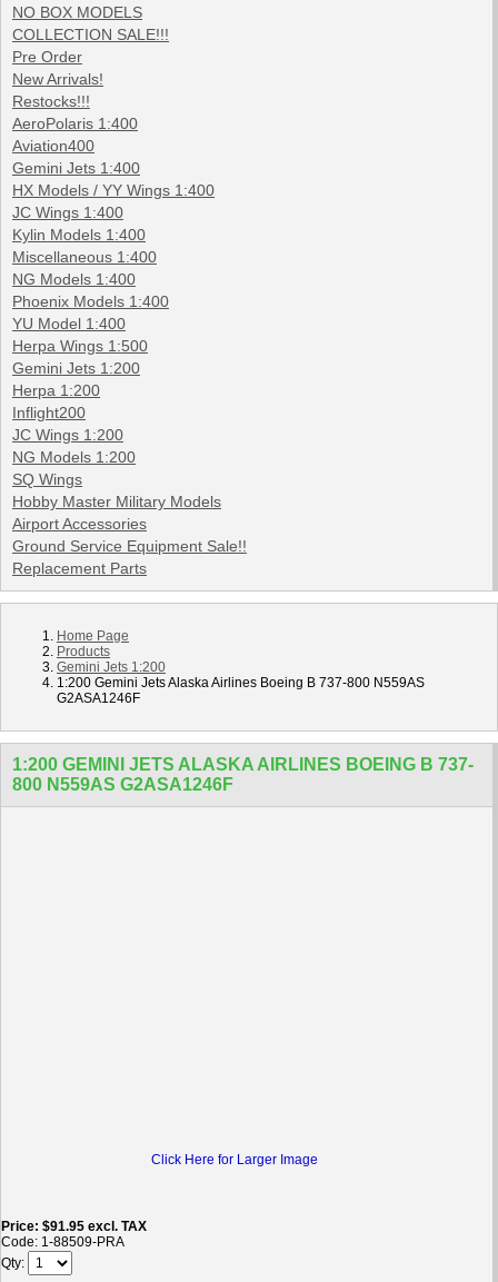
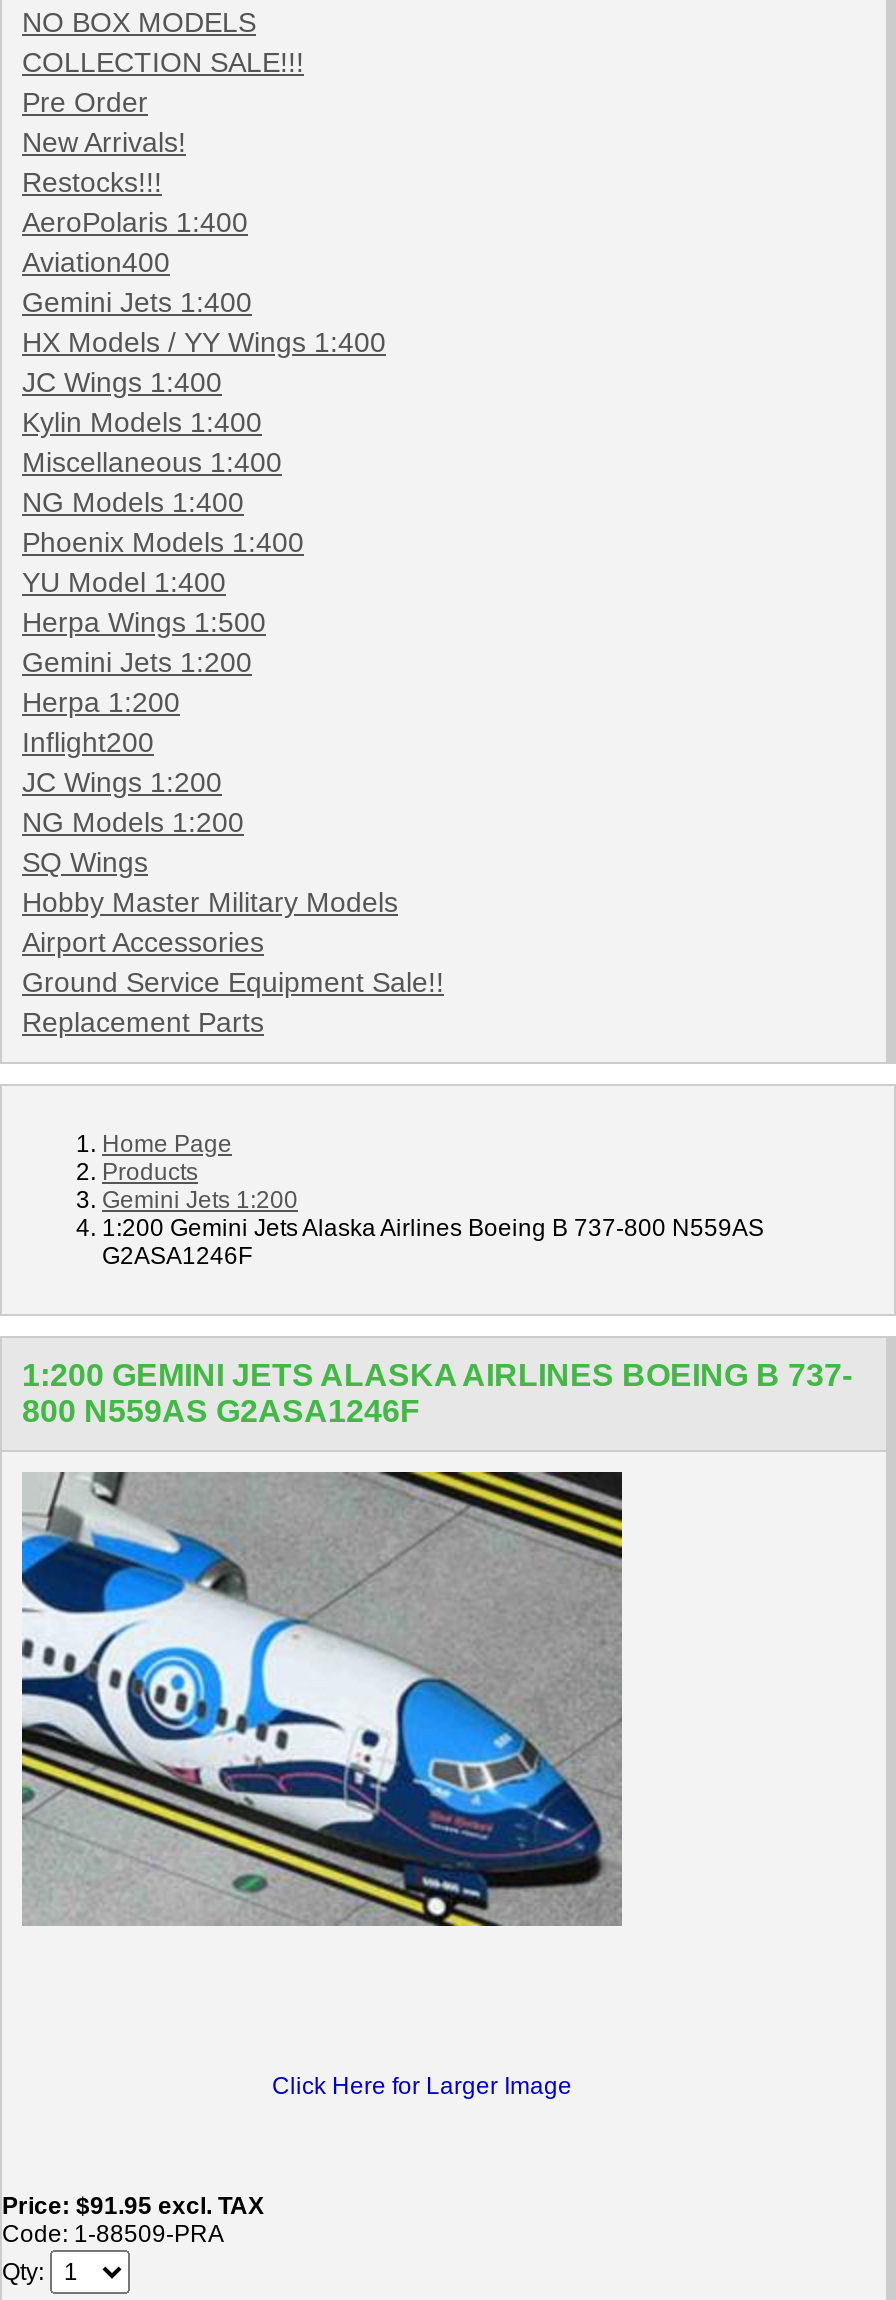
+ [image]
